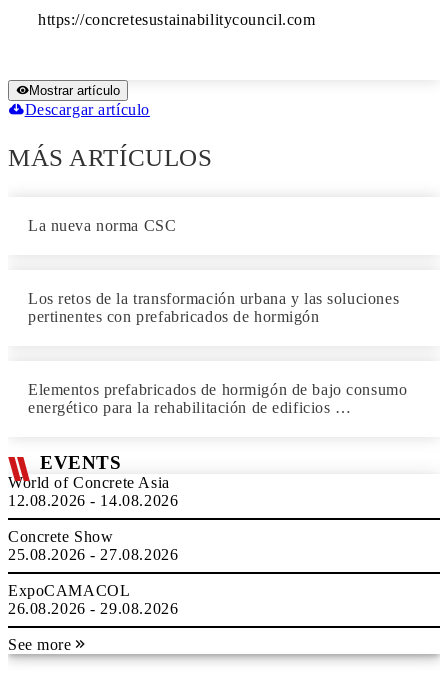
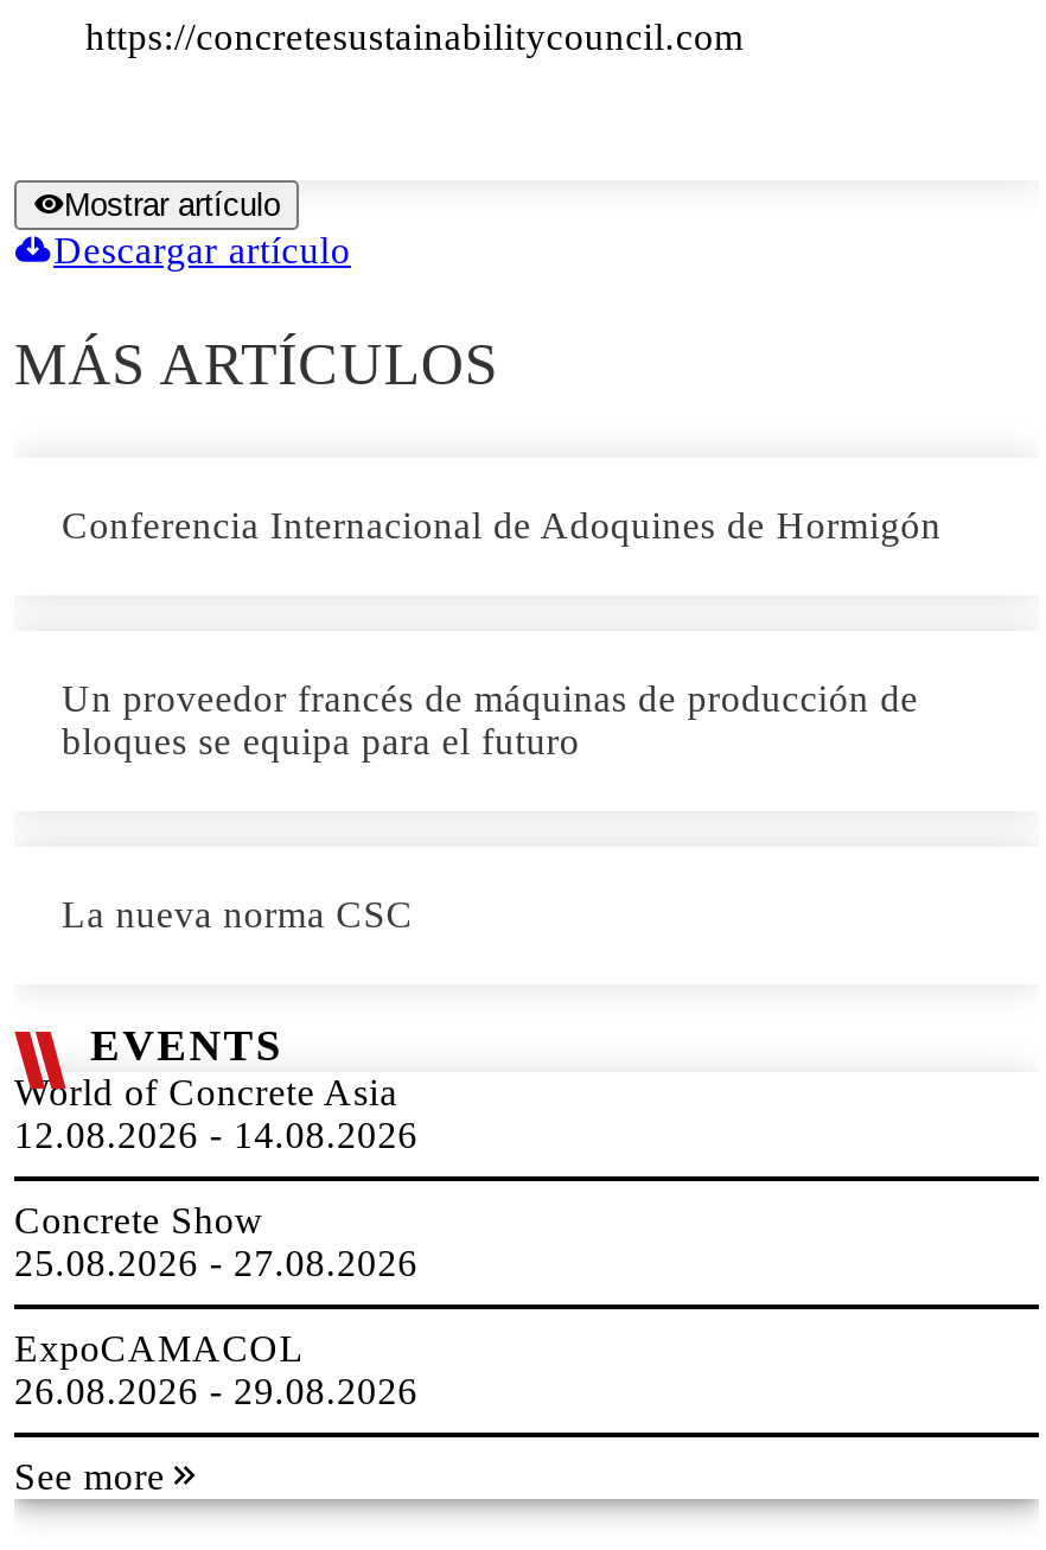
+ Conferencia Internacional de Adoquines de Hormigón

+ Un proveedor francés de máquinas de producción de
+ bloques se equipa para el futuro

moved down: La nueva norma CSC

- Los retos de la transformación urbana y las soluciones
- pertinentes con prefabricados de hormigón

- Elementos prefabricados de hormigón de bajo consumo
- energético para la rehabilitación de edificios …
